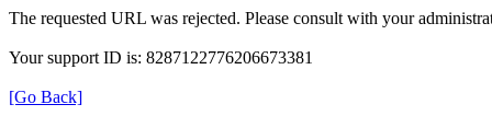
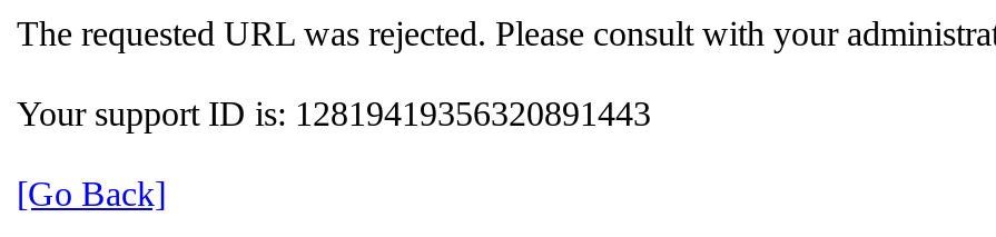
- Your support ID is: 8287122776206673381
+ Your support ID is: 12819419356320891443
